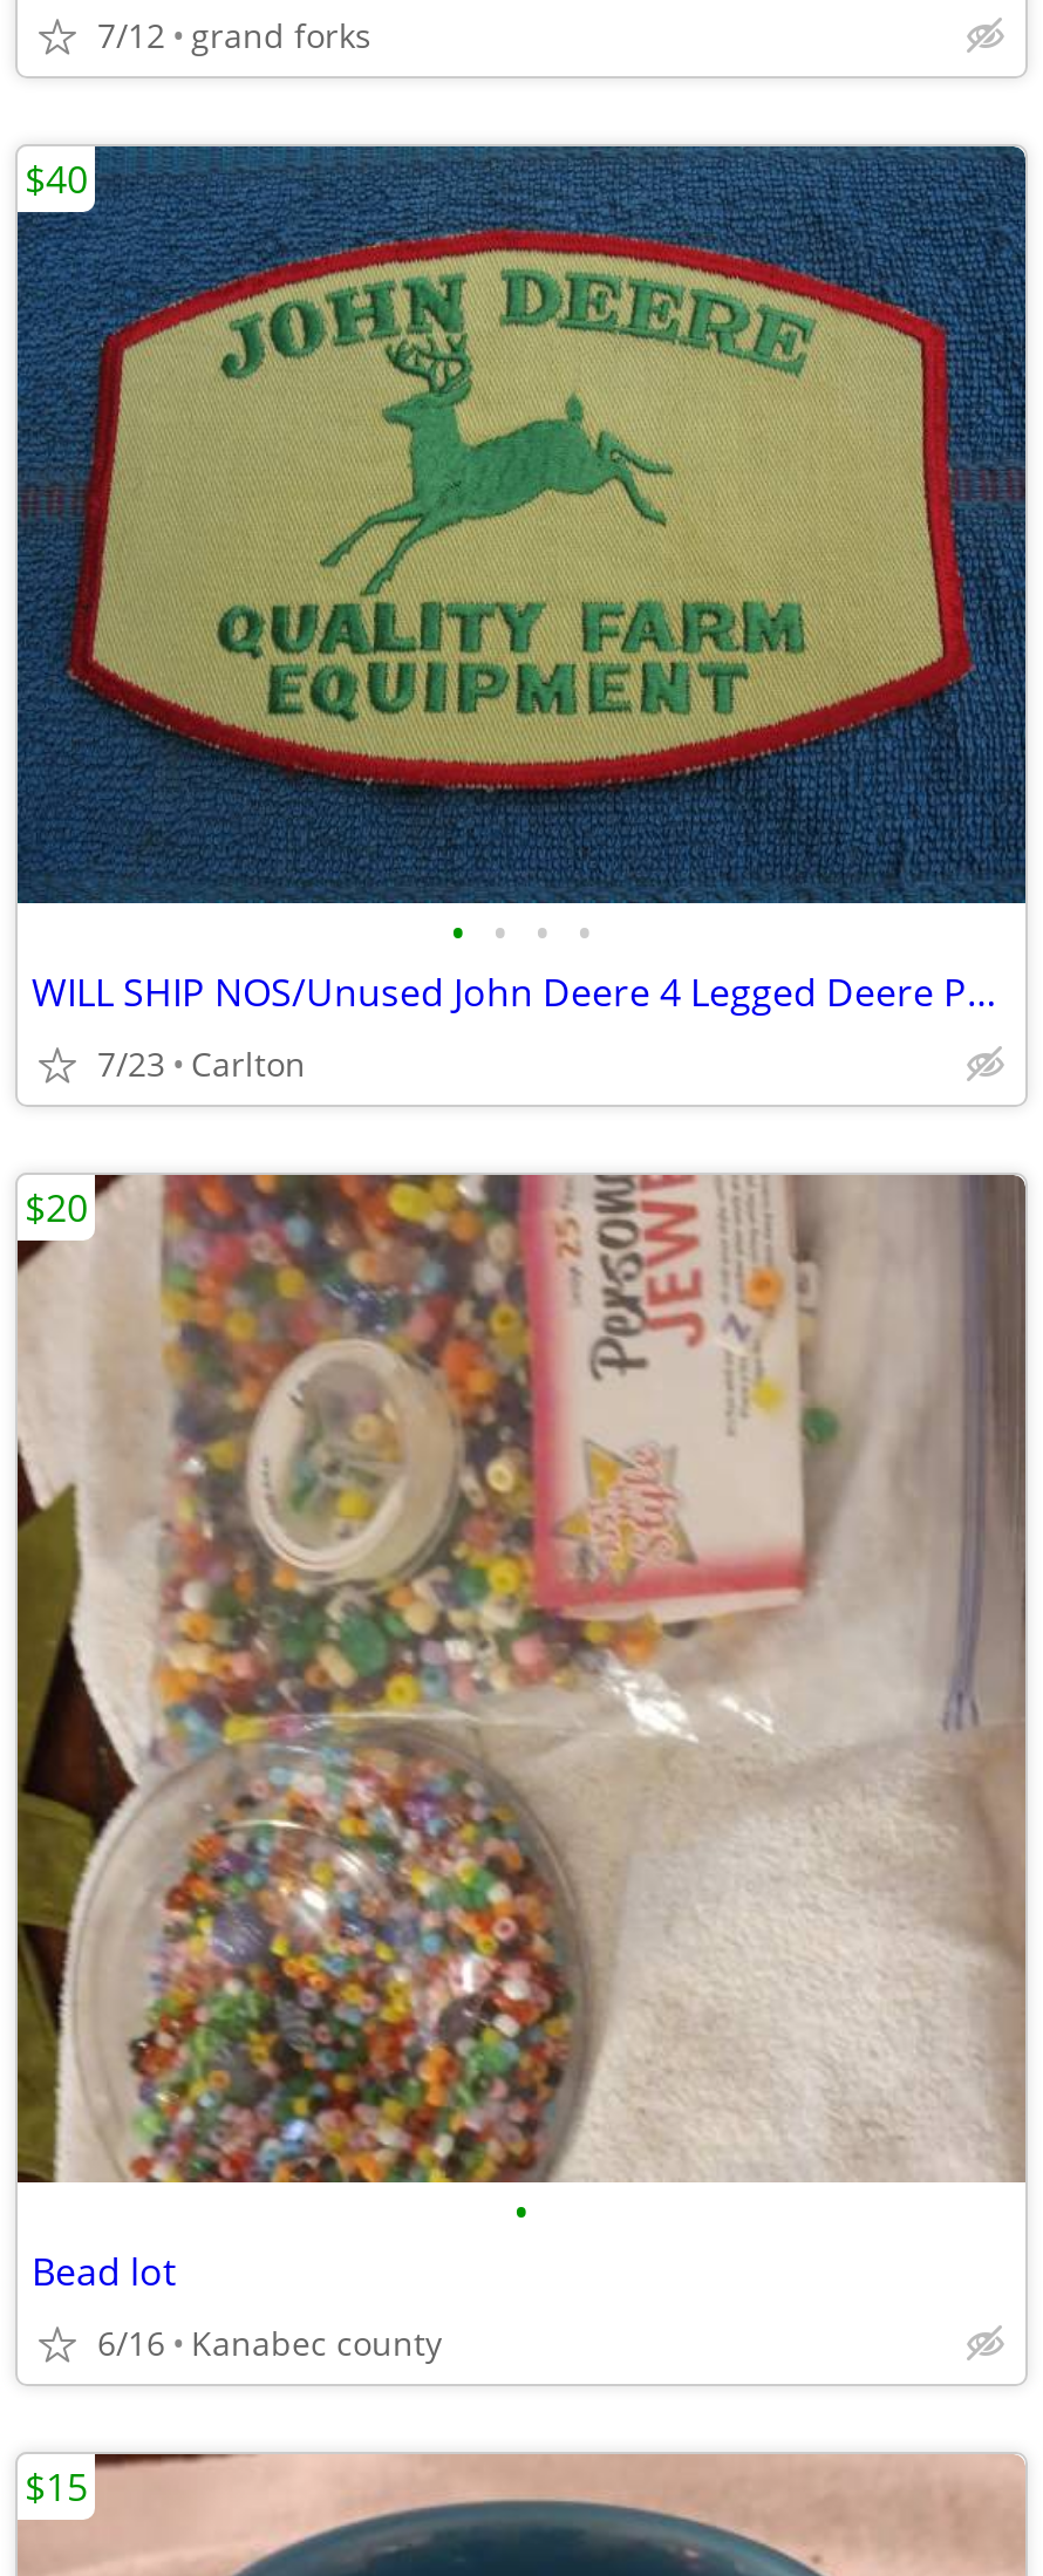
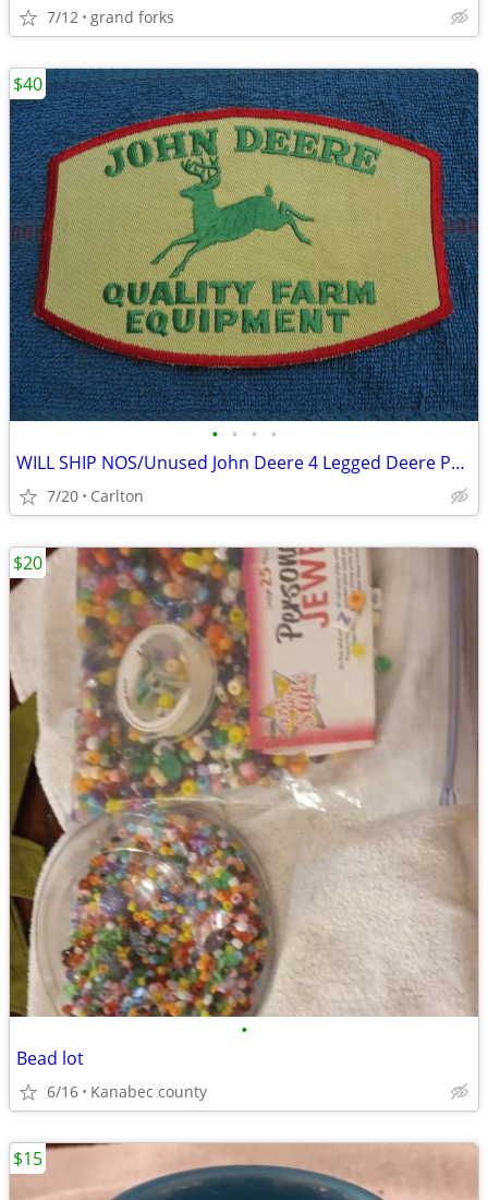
- 7/23 Carlton
+ 7/20 Carlton
